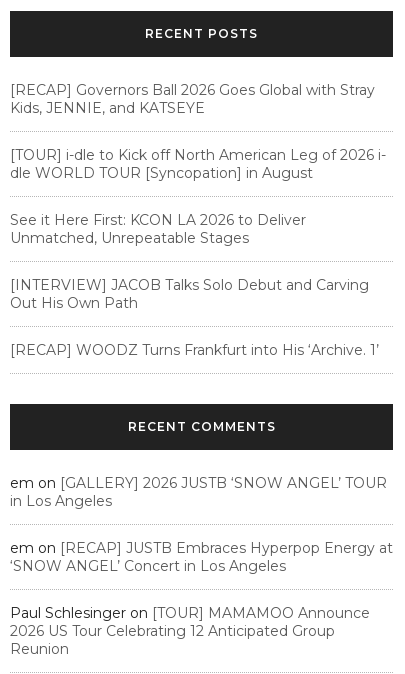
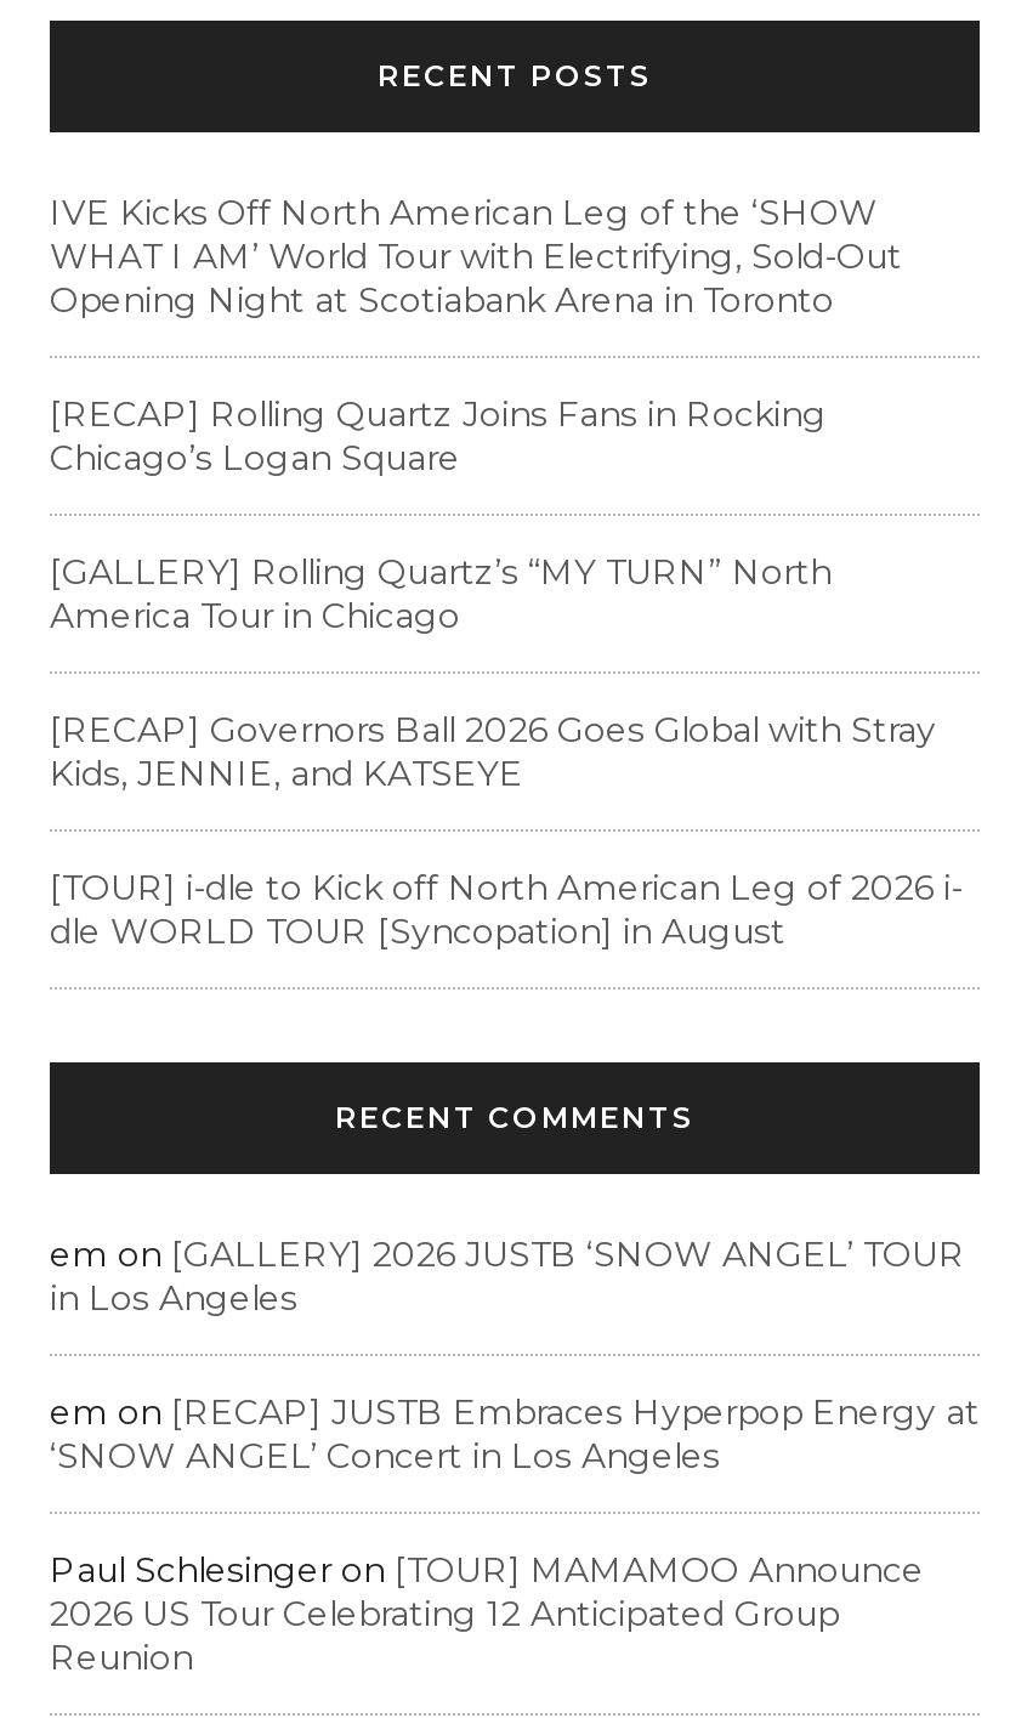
+ IVE Kicks Off North American Leg of the ‘SHOW
+ WHAT I AM’ World Tour with Electrifying, Sold-Out
+ Opening Night at Scotiabank Arena in Toronto
+ [RECAP] Rolling Quartz Joins Fans in Rocking
+ Chicago’s Logan Square
+ [GALLERY] Rolling Quartz’s “MY TURN” North
+ America Tour in Chicago

moved down: [RECAP] Governors Ball 2026 Goes Global with Stray | Kids, JENNIE, and KATSEYE | [TOUR] i-dle to Kick off North American Leg of 2026 i- | dle WORLD TOUR [Syncopation] in August

- See it Here First: KCON LA 2026 to Deliver
- Unmatched, Unrepeatable Stages
- [INTERVIEW] JACOB Talks Solo Debut and Carving
- Out His Own Path
- [RECAP] WOODZ Turns Frankfurt into His ‘Archive. 1’
